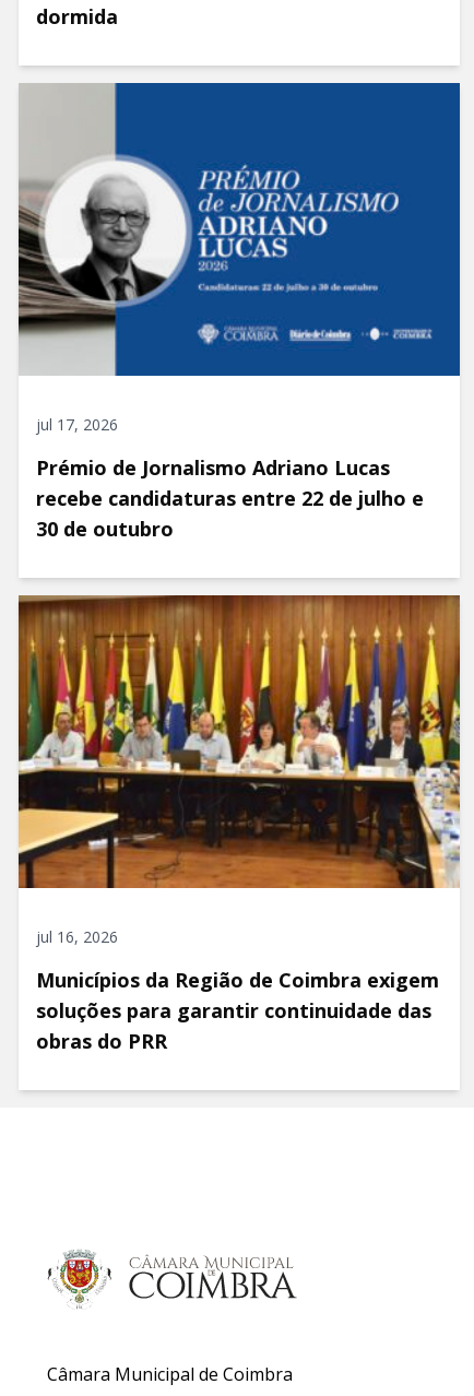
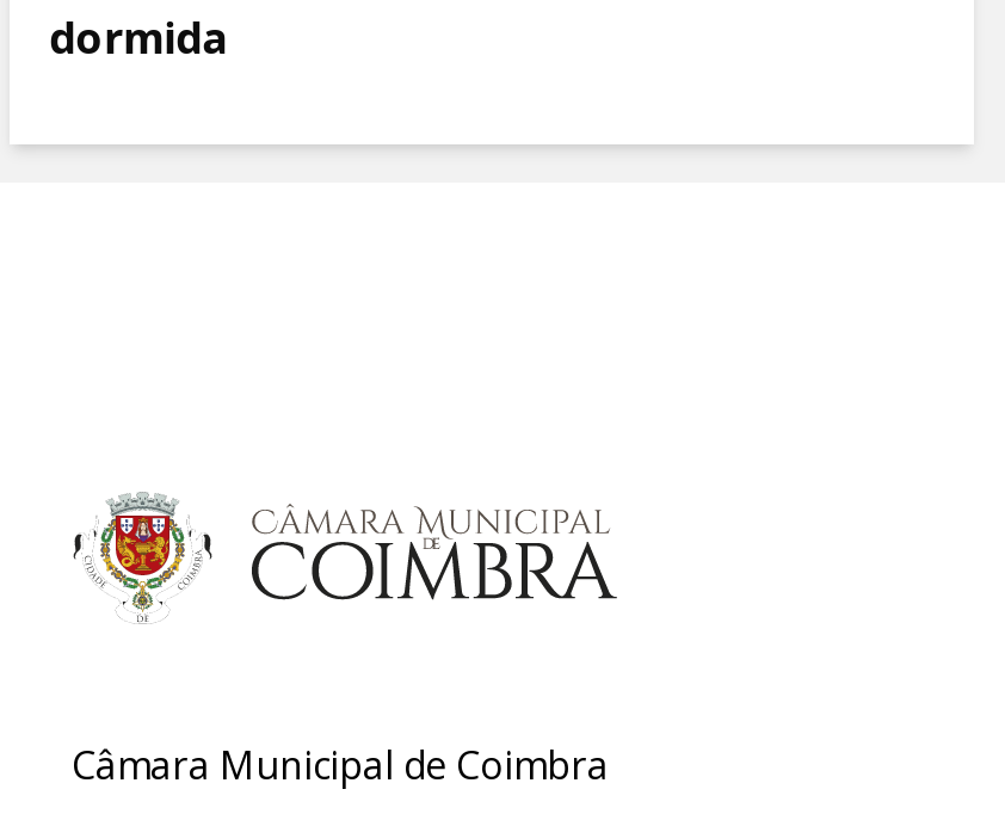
- [image]
- jul 17, 2026
- Prémio de Jornalismo Adriano Lucas
- recebe candidaturas entre 22 de julho e
- 30 de outubro

- [image]
- jul 16, 2026
- Municípios da Região de Coimbra exigem
- soluções para garantir continuidade das
- obras do PRR
